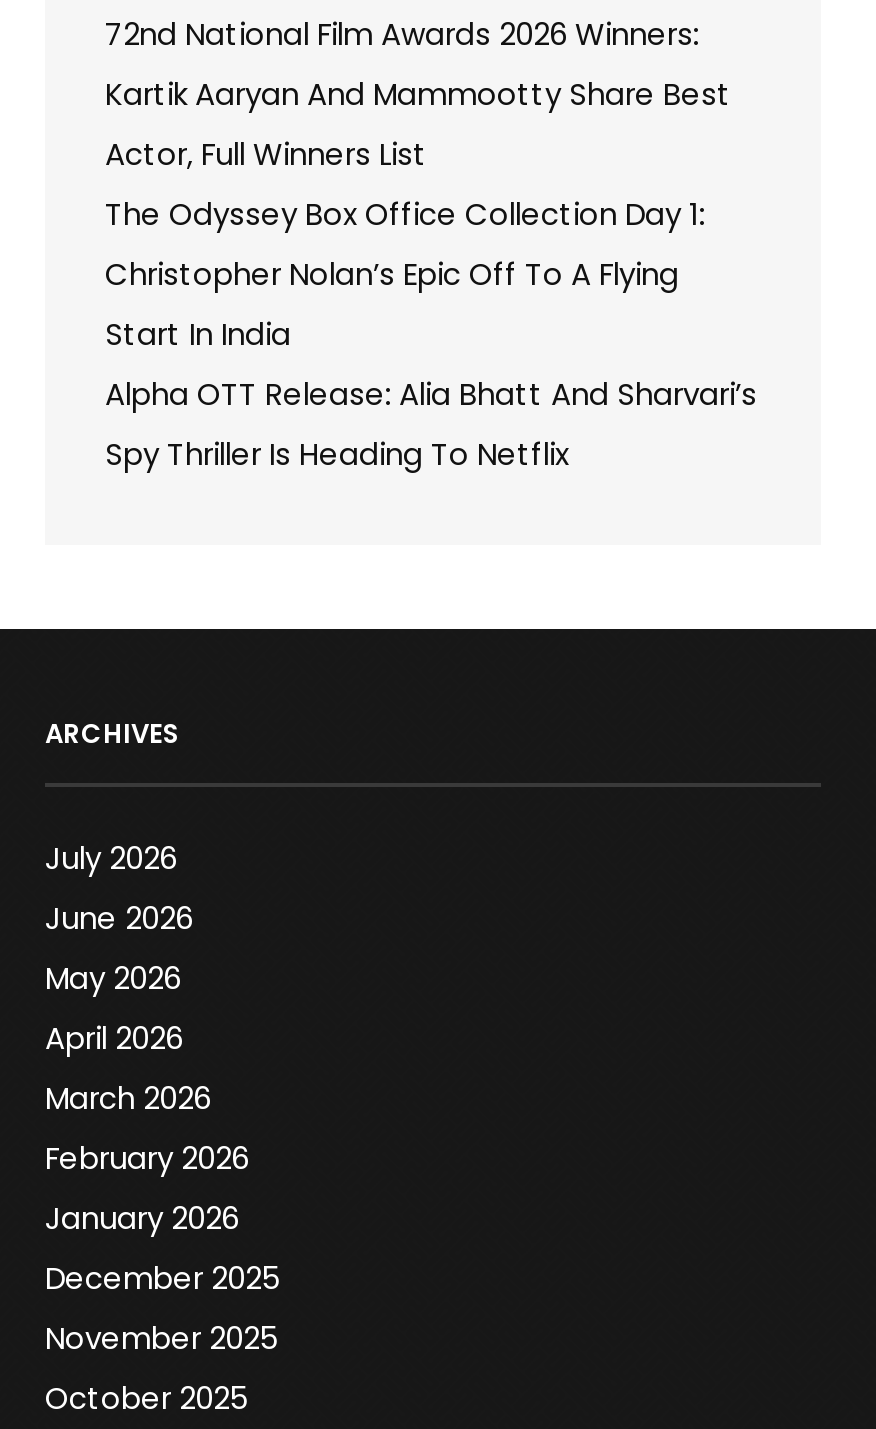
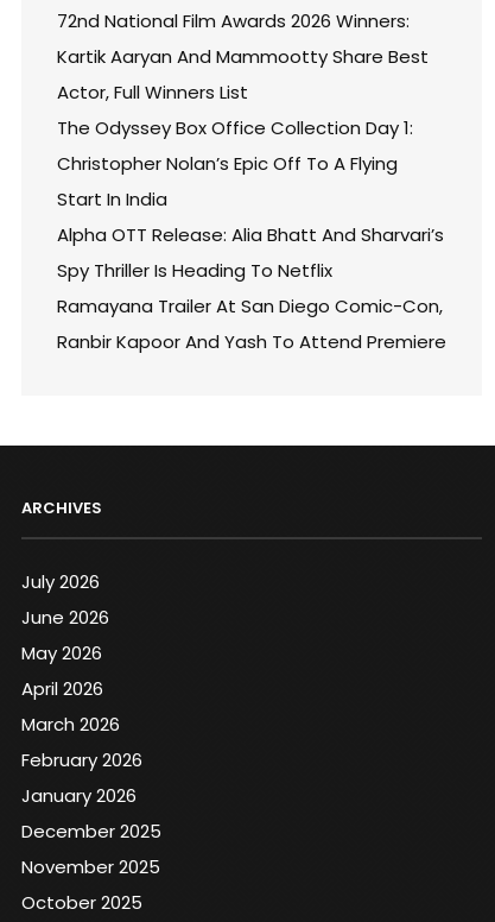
+ Ramayana Trailer At San Diego Comic-Con,
+ Ranbir Kapoor And Yash To Attend Premiere
